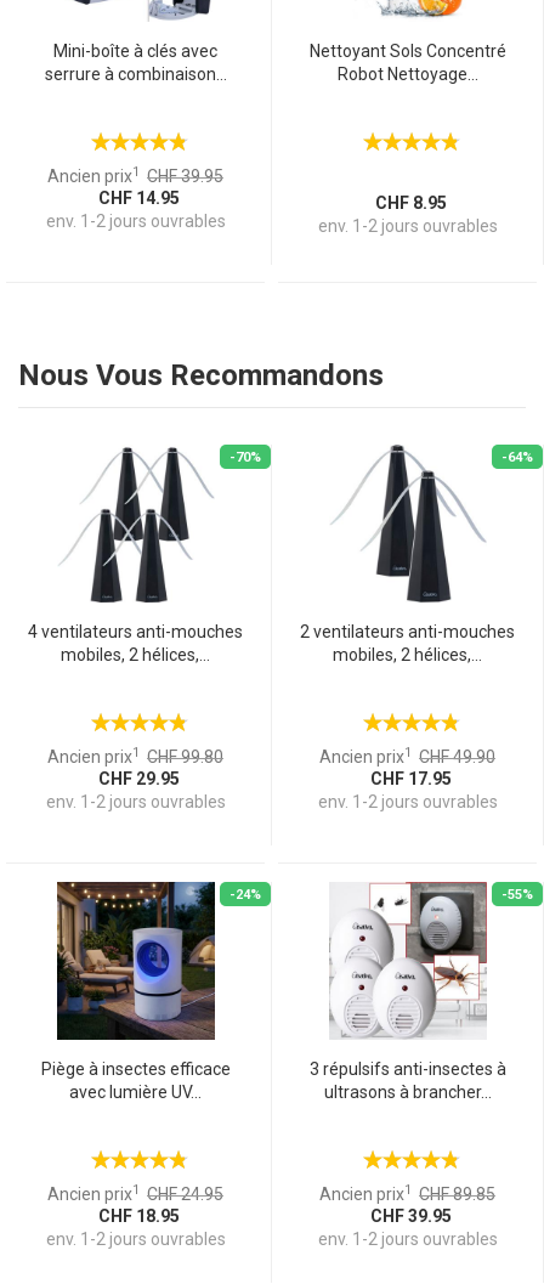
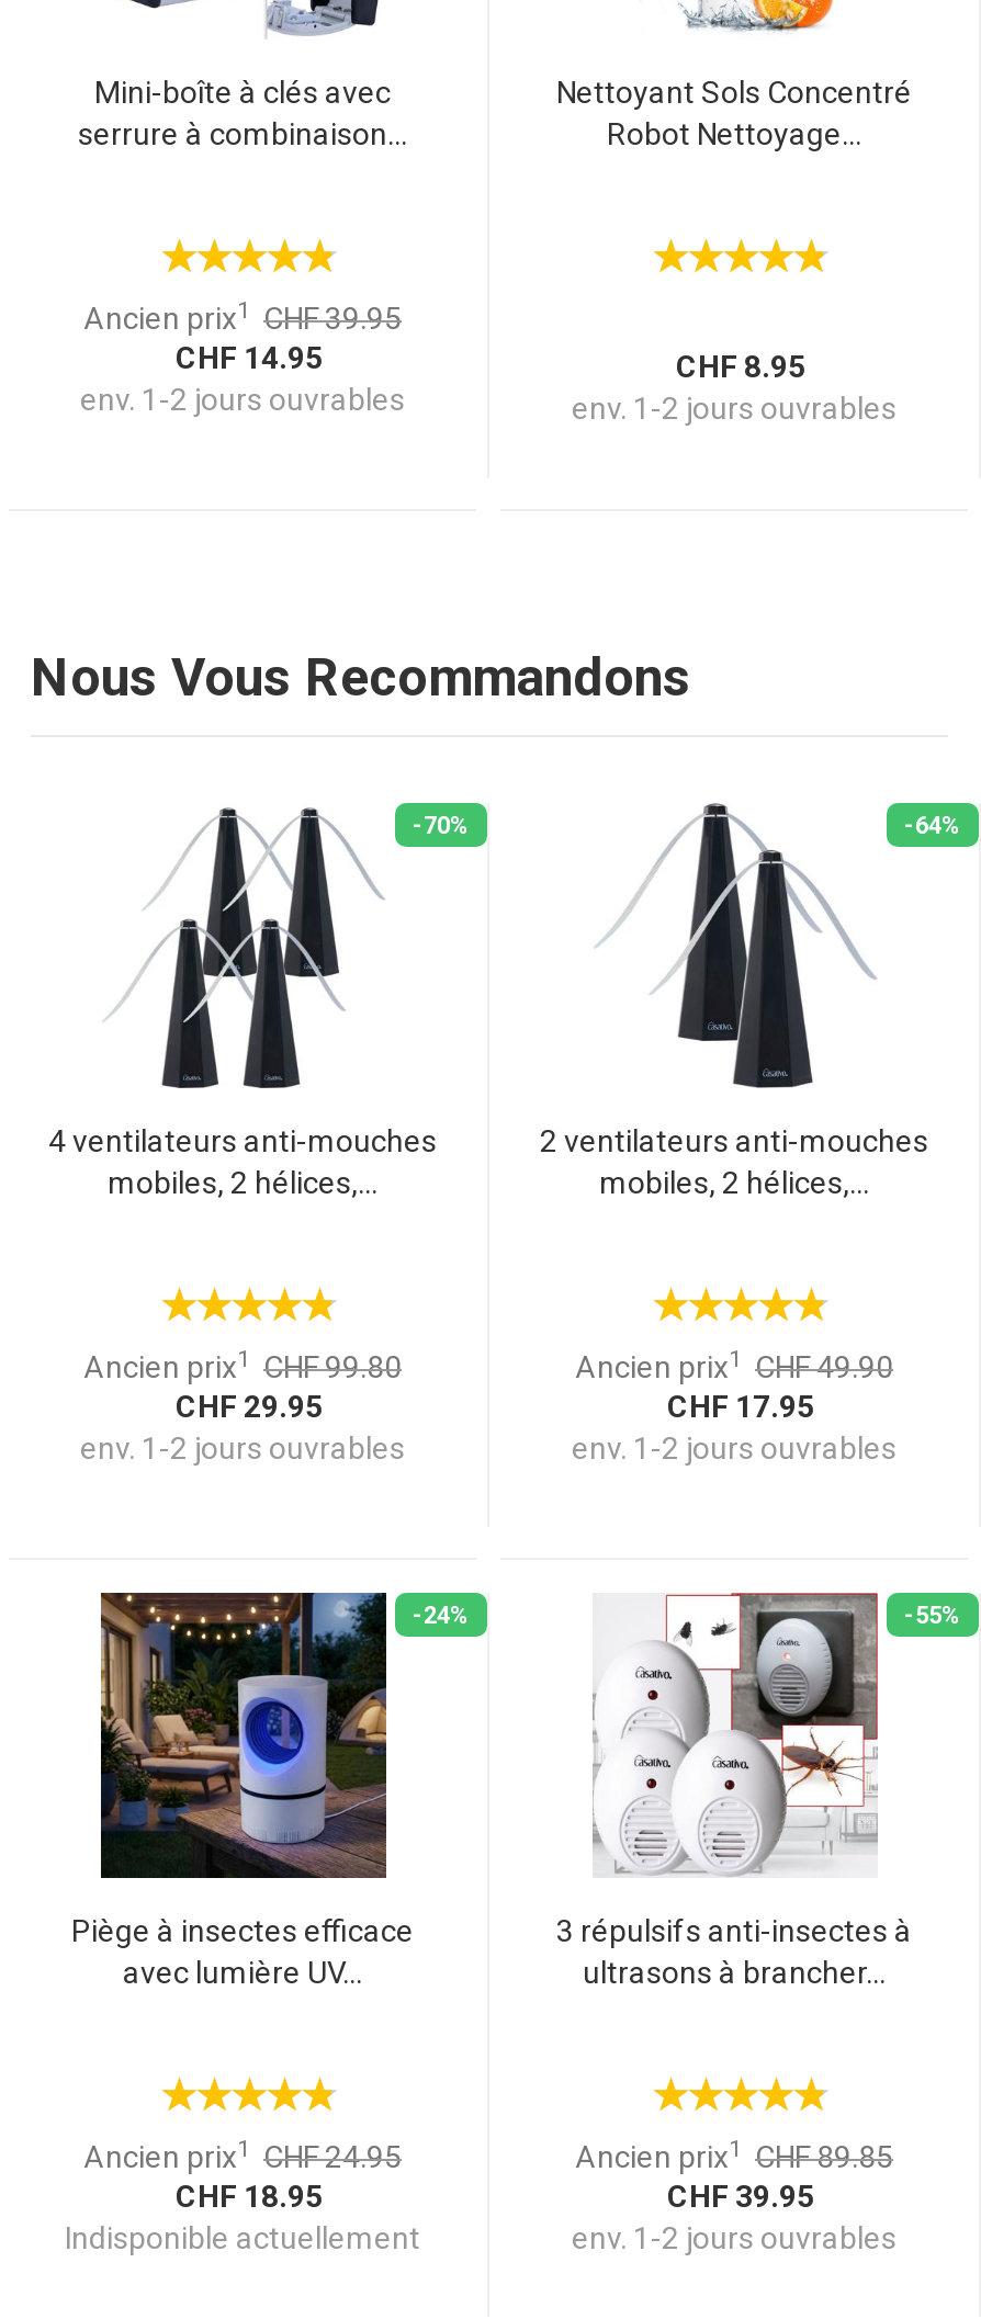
- env. 1-2 jours ouvrables
+ Indisponible actuellement
